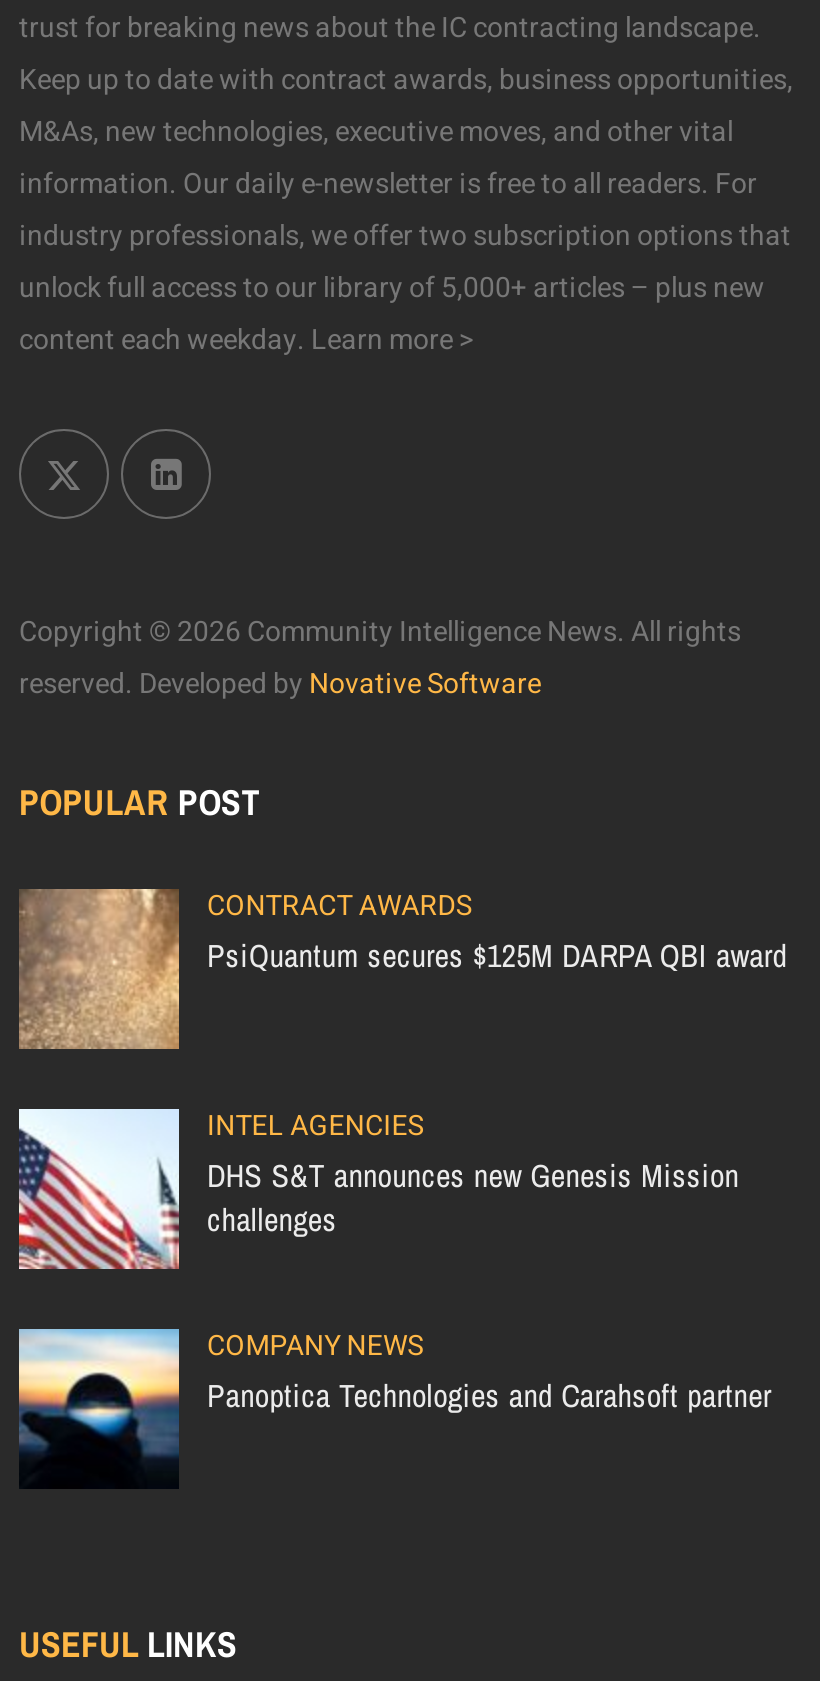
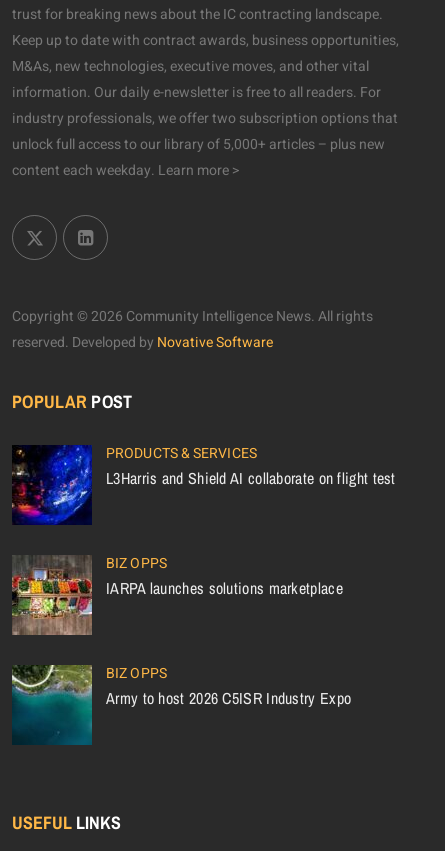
- [image]
- CONTRACT AWARDS
- PsiQuantum secures $125M DARPA QBI award
+ [image]
+ PRODUCTS & SERVICES
+ L3Harris and Shield AI collaborate on flight test

- [image]
- INTEL AGENCIES
- DHS S&T announces new Genesis Mission
- challenges
+ [image]
+ BIZ OPPS
+ IARPA launches solutions marketplace

- [image]
- COMPANY NEWS
- Panoptica Technologies and Carahsoft partner
+ [image]
+ BIZ OPPS
+ Army to host 2026 C5ISR Industry Expo
